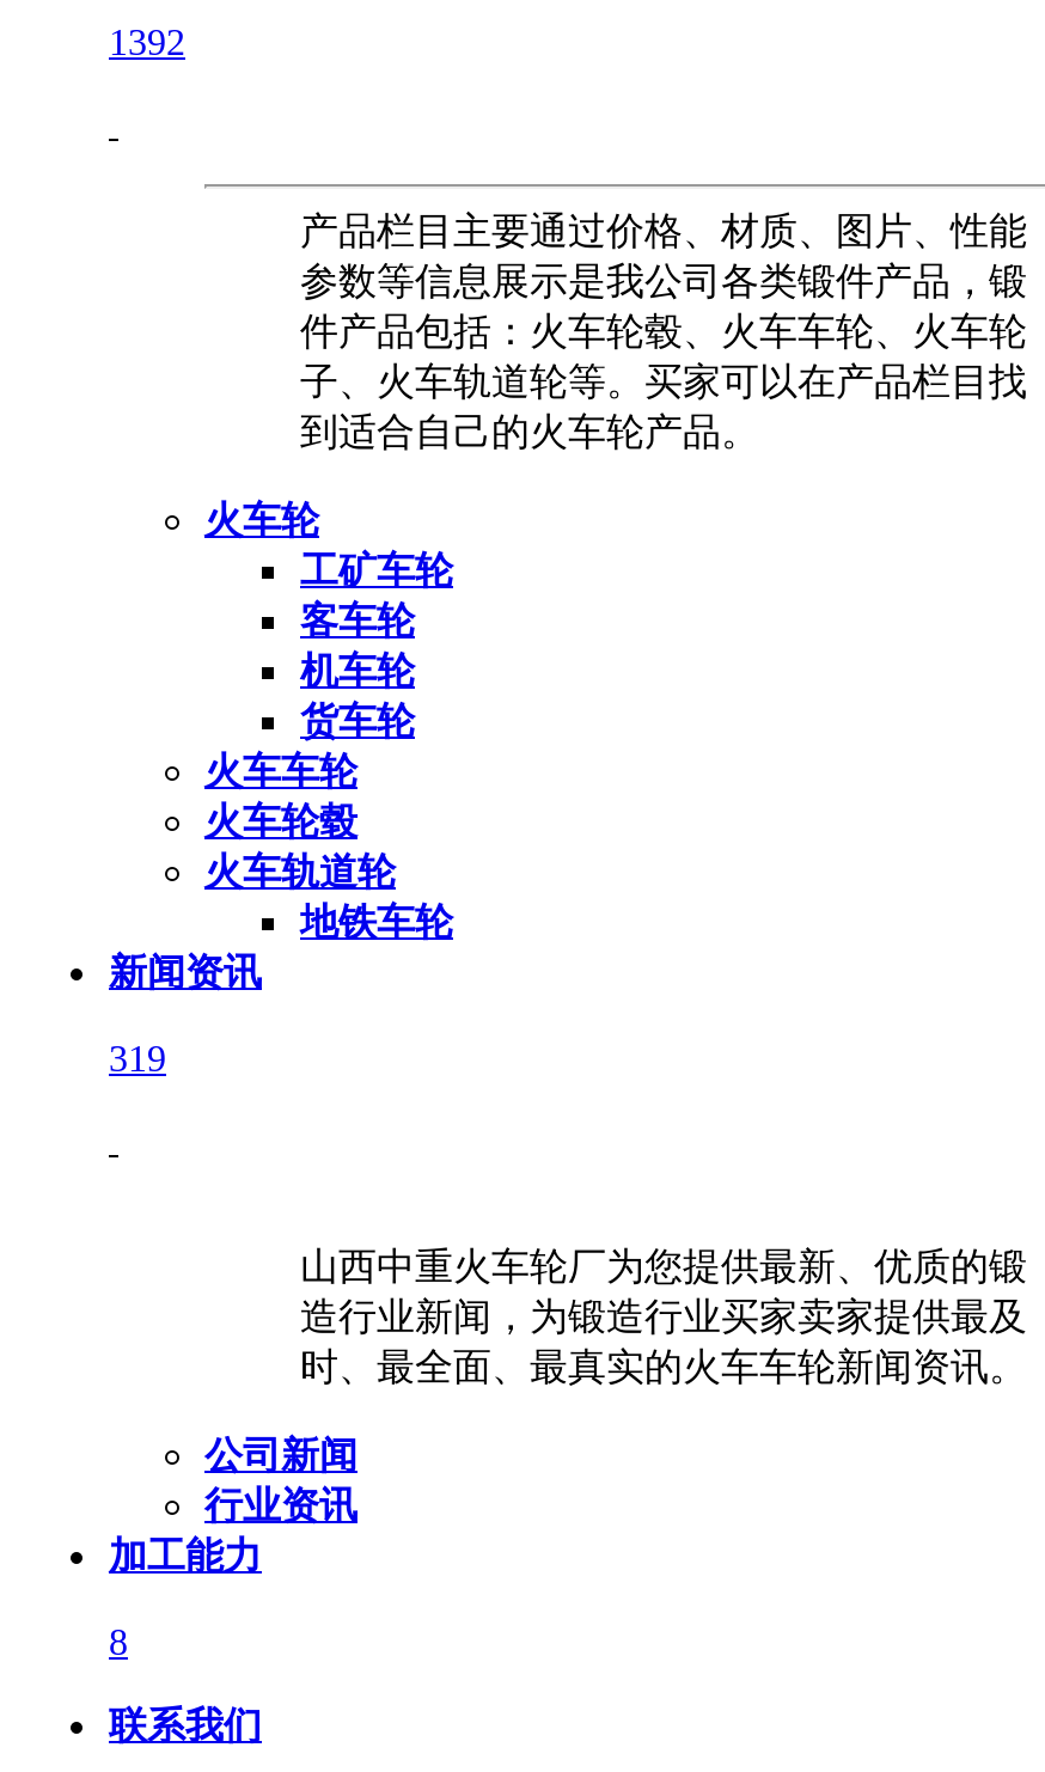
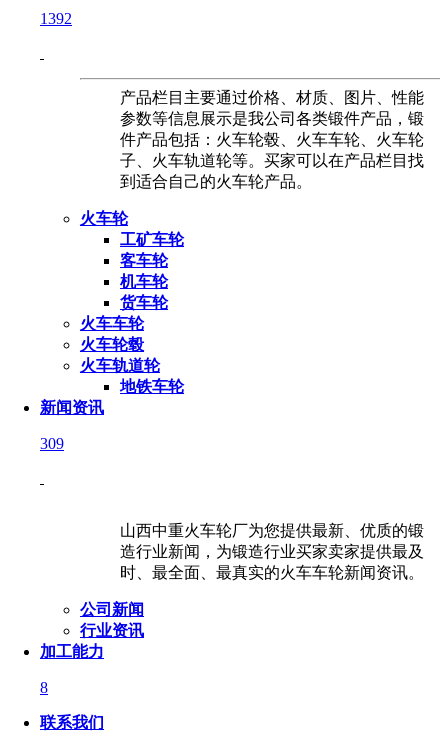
- 319
+ 309
